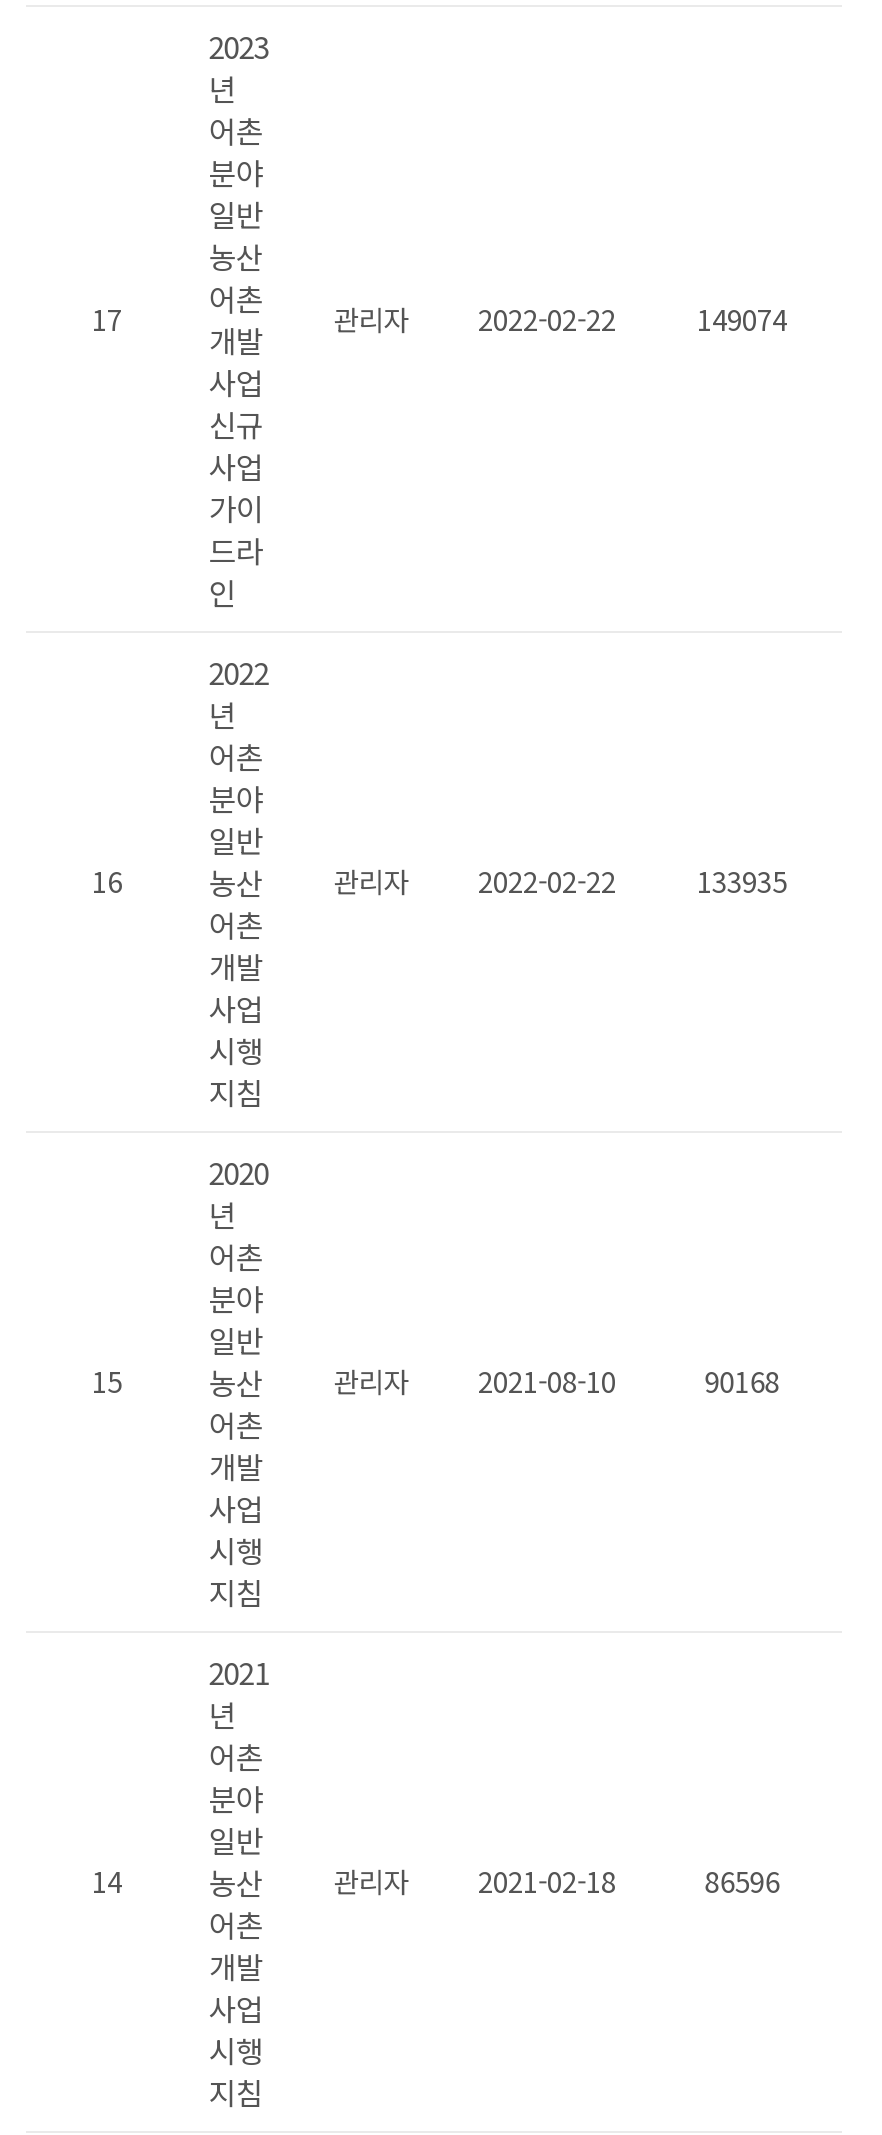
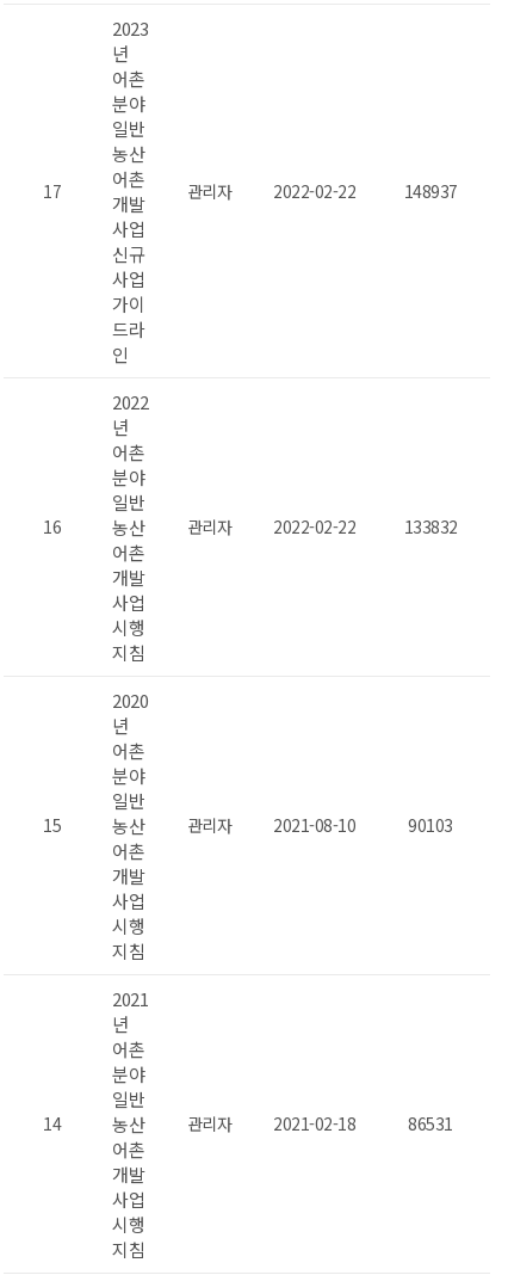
- 149074
+ 148937

- 133935
+ 133832

- 90168
+ 90103

- 86596
+ 86531
